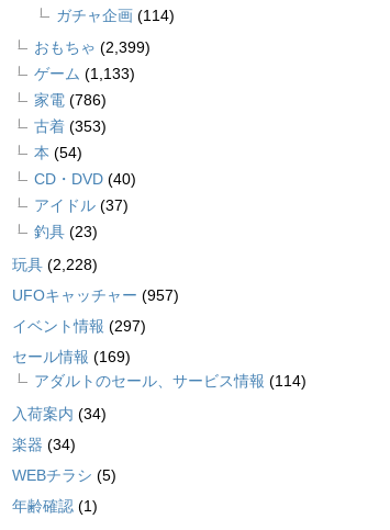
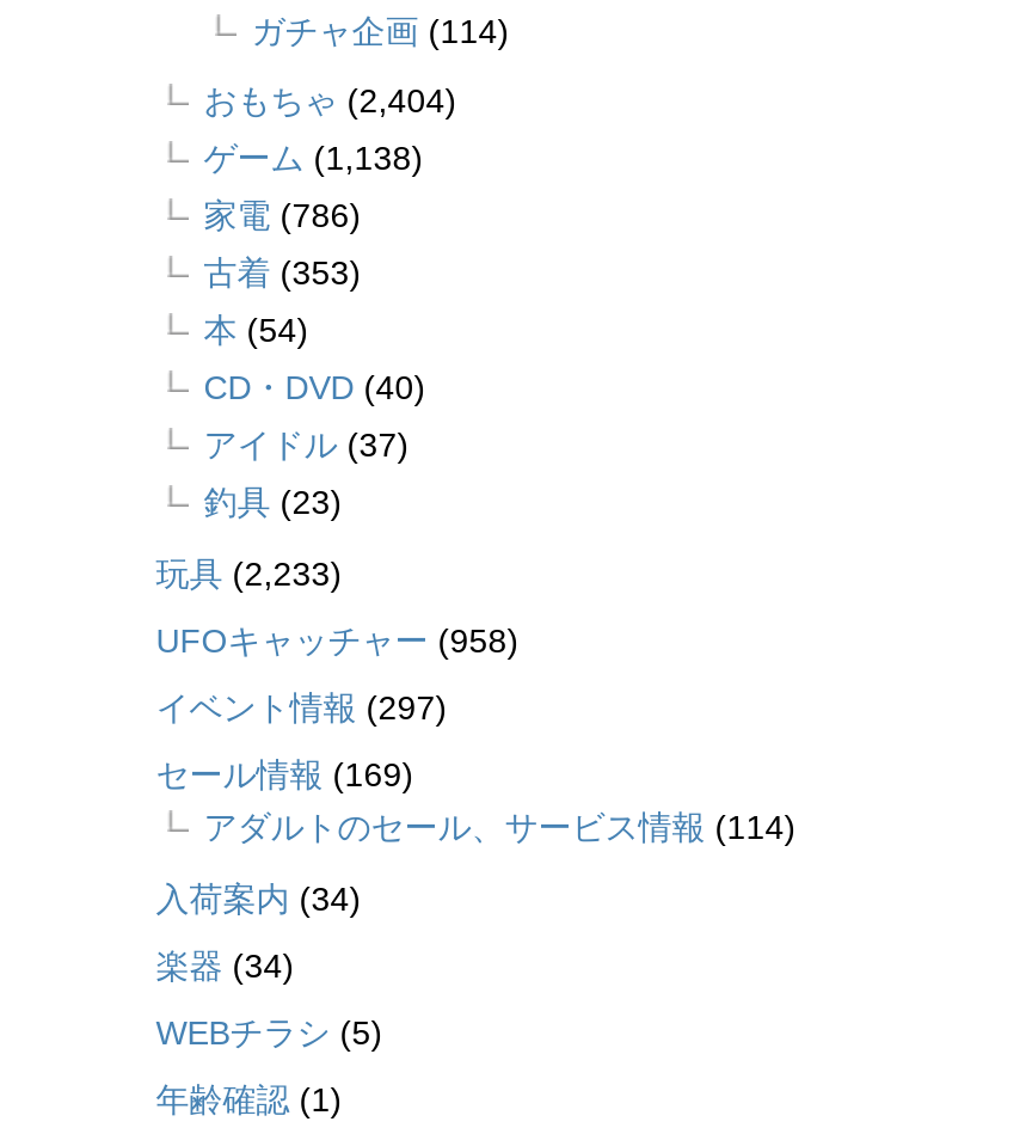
- おもちゃ(2,399)
+ おもちゃ(2,404)

- ゲーム(1,133)
+ ゲーム(1,138)

- 玩具(2,228)
+ 玩具(2,233)

- UFOキャッチャー(957)
+ UFOキャッチャー(958)
